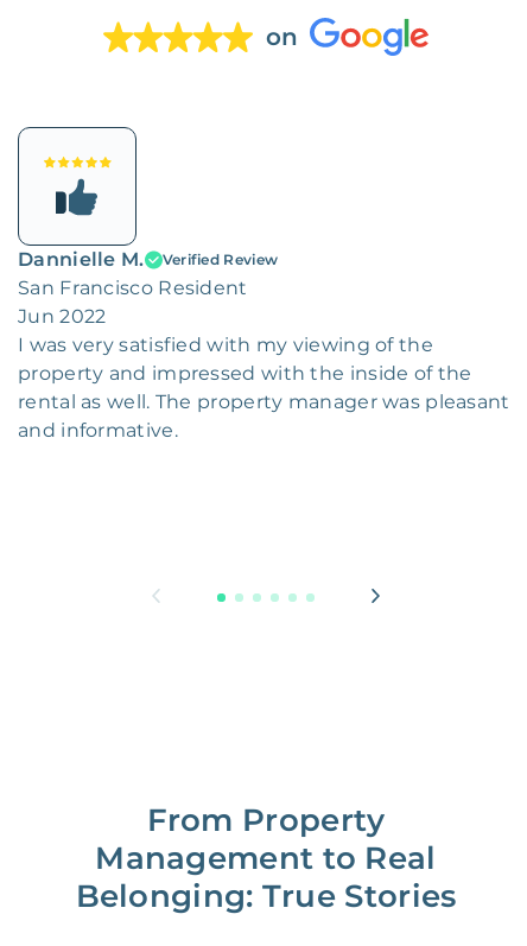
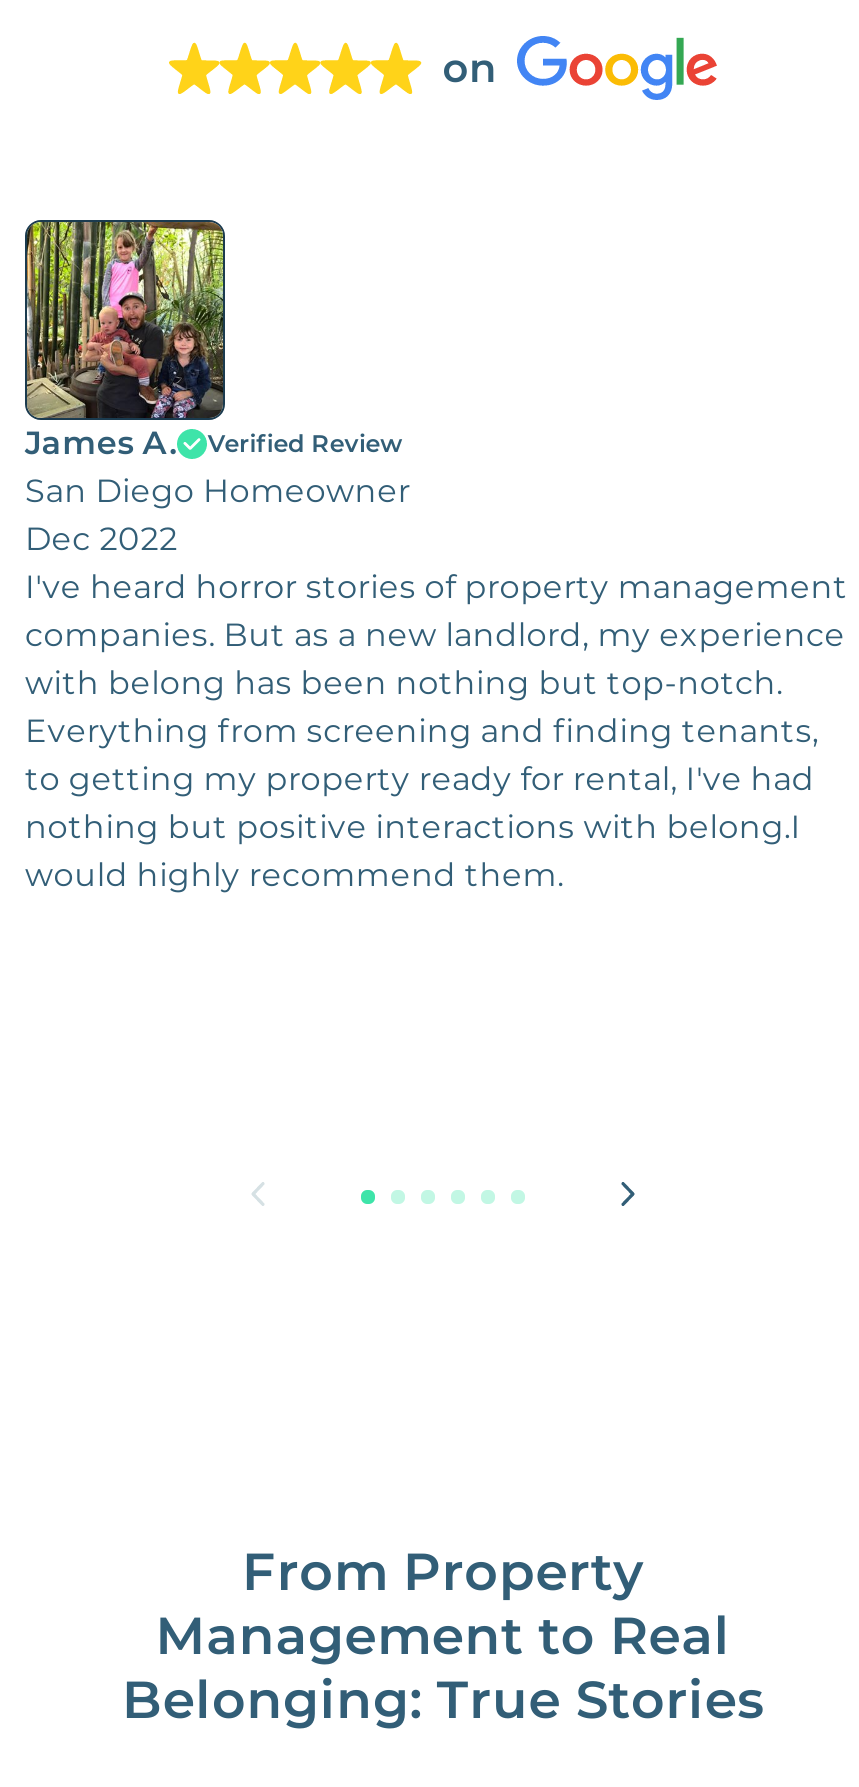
- [image]
- Dannielle M.
+ [image]
+ James A.

- San Francisco Resident
- Jun 2022
- I was very satisfied with my viewing of the
- property and impressed with the inside of the
- rental as well. The property manager was pleasant
- and informative.
+ San Diego Homeowner
+ Dec 2022
+ I've heard horror stories of property management
+ companies. But as a new landlord, my experience
+ with belong has been nothing but top-notch.
+ Everything from screening and finding tenants,
+ to getting my property ready for rental, I've had
+ nothing but positive interactions with belong.I
+ would highly recommend them.
